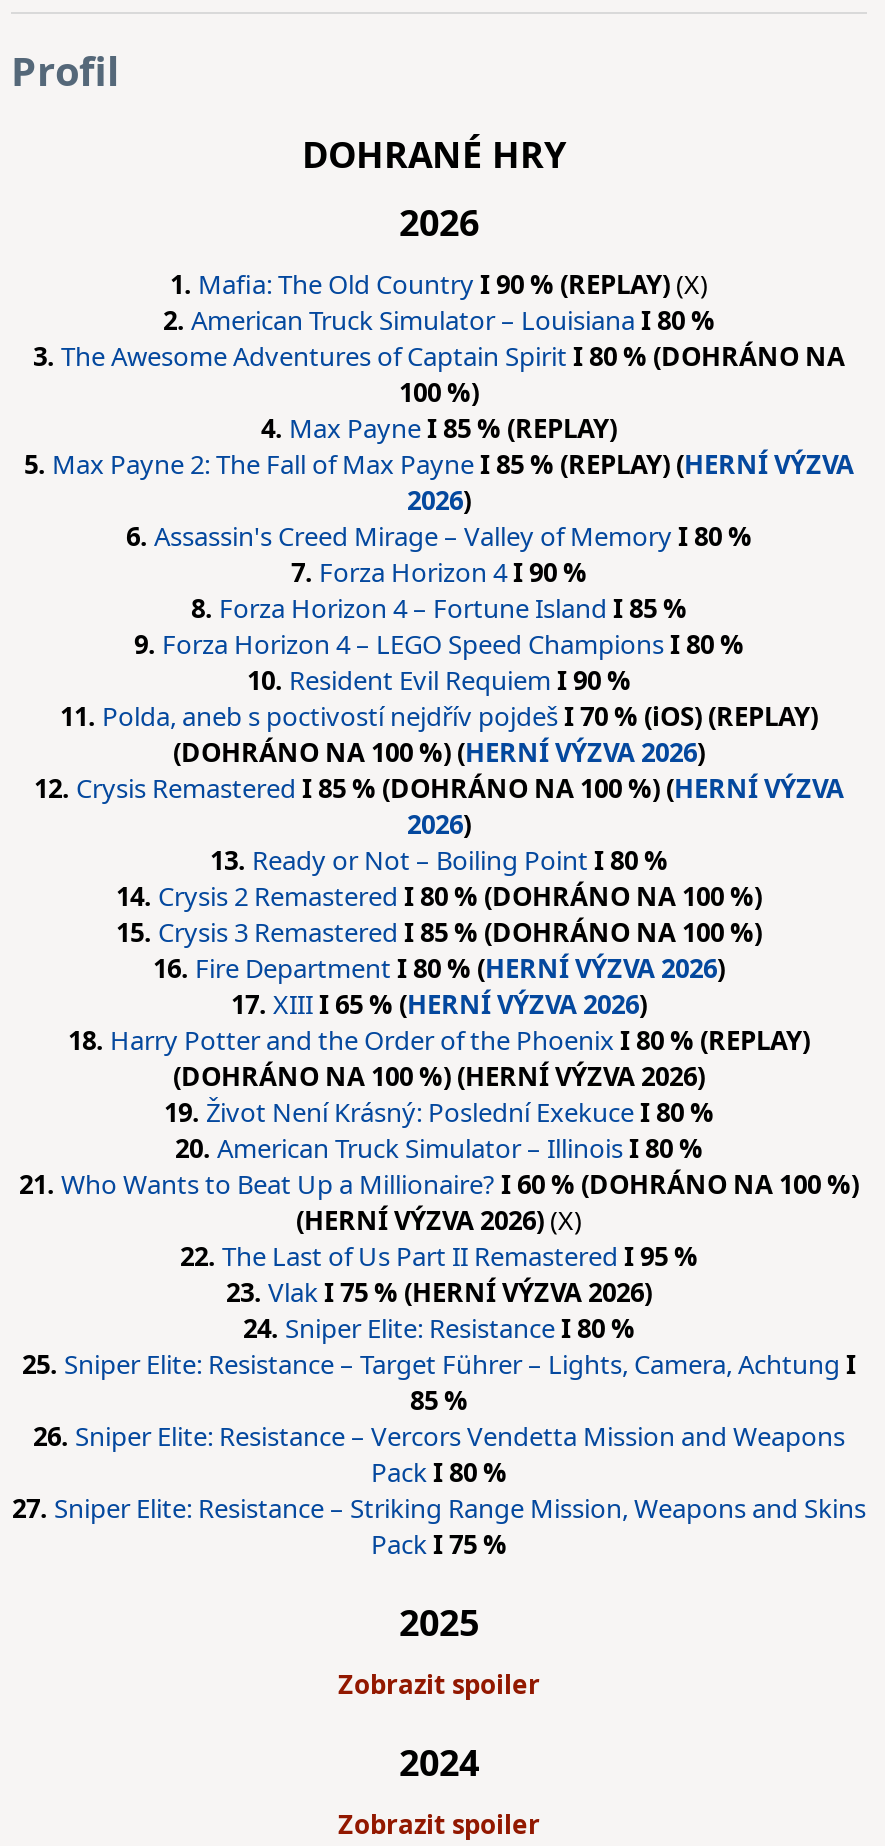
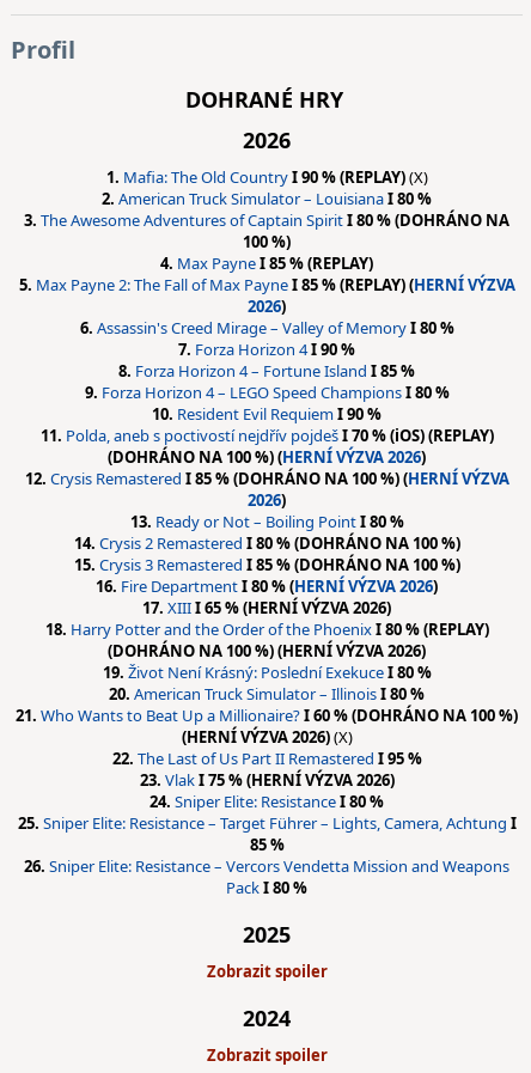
- 27. Sniper Elite: Resistance – Striking Range Mission, Weapons and Skins
- PackI 75 %
